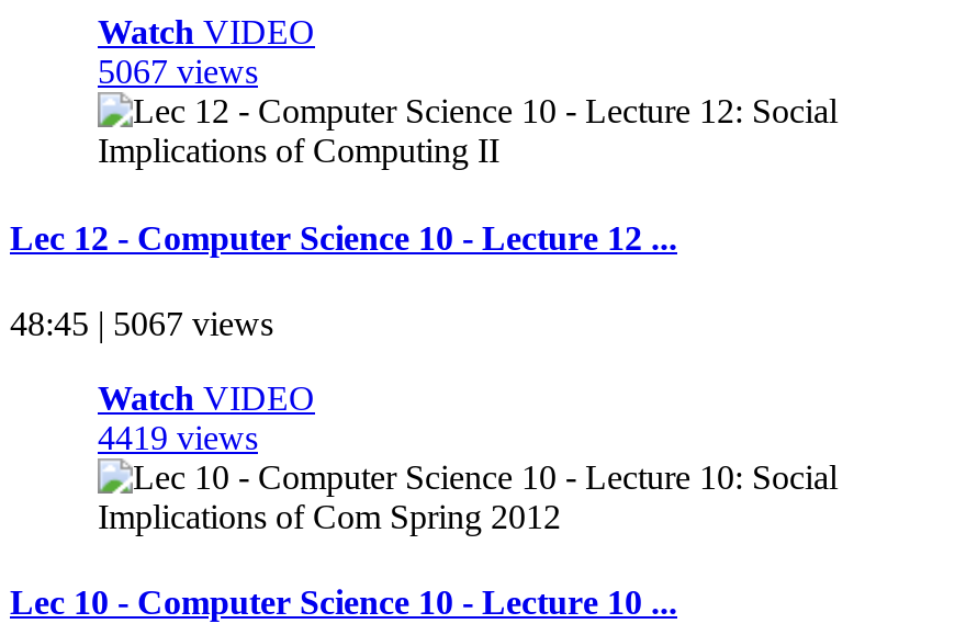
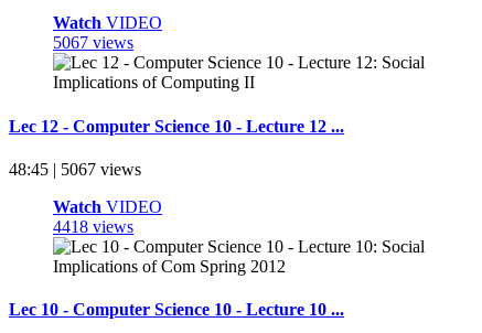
- 4419 views
+ 4418 views
